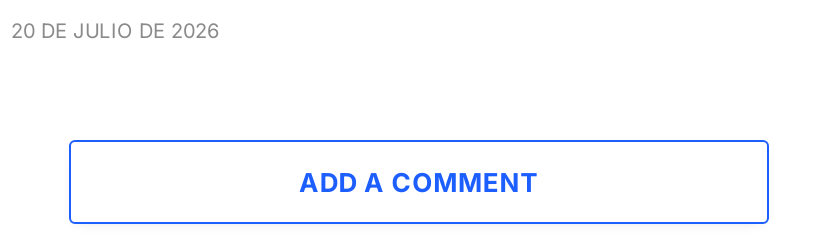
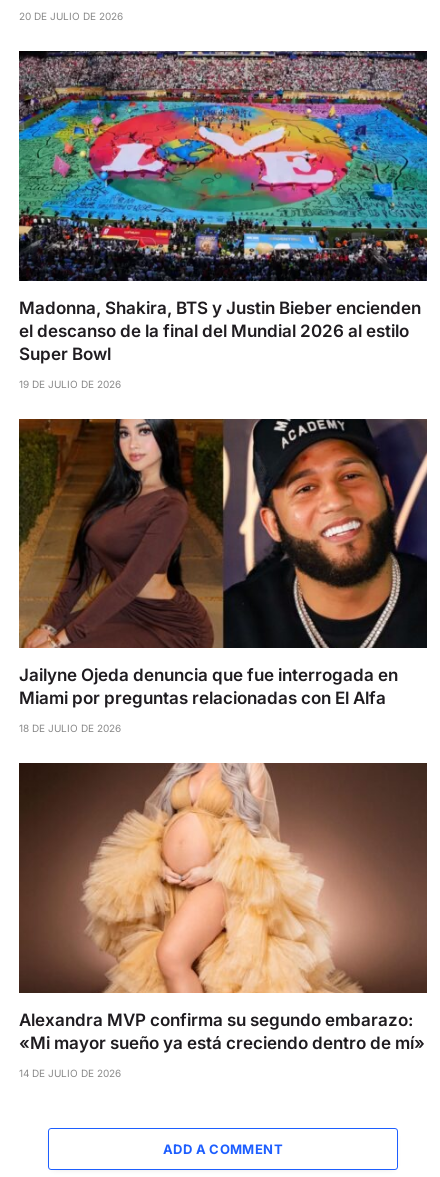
+ [image]
+ Madonna, Shakira, BTS y Justin Bieber encienden
+ el descanso de la final del Mundial 2026 al estilo
+ Super Bowl
+ 19 DE JULIO DE 2026

+ [image]
+ Jailyne Ojeda denuncia que fue interrogada en
+ Miami por preguntas relacionadas con El Alfa
+ 18 DE JULIO DE 2026

+ [image]
+ Alexandra MVP confirma su segundo embarazo:
+ «Mi mayor sueño ya está creciendo dentro de mí»
+ 14 DE JULIO DE 2026
